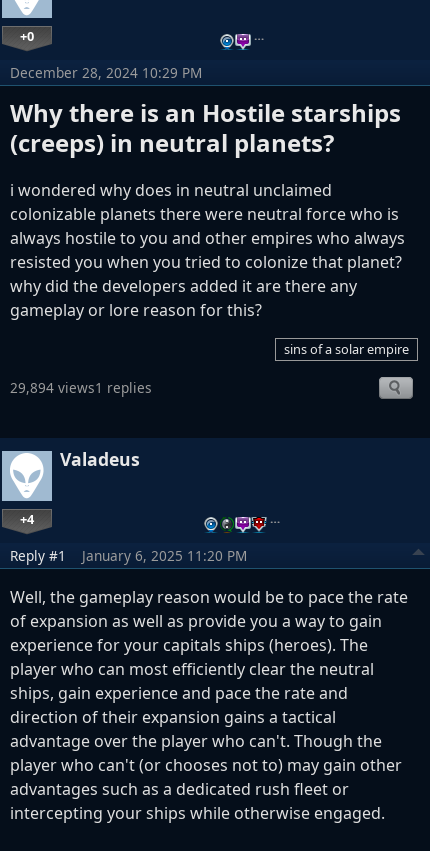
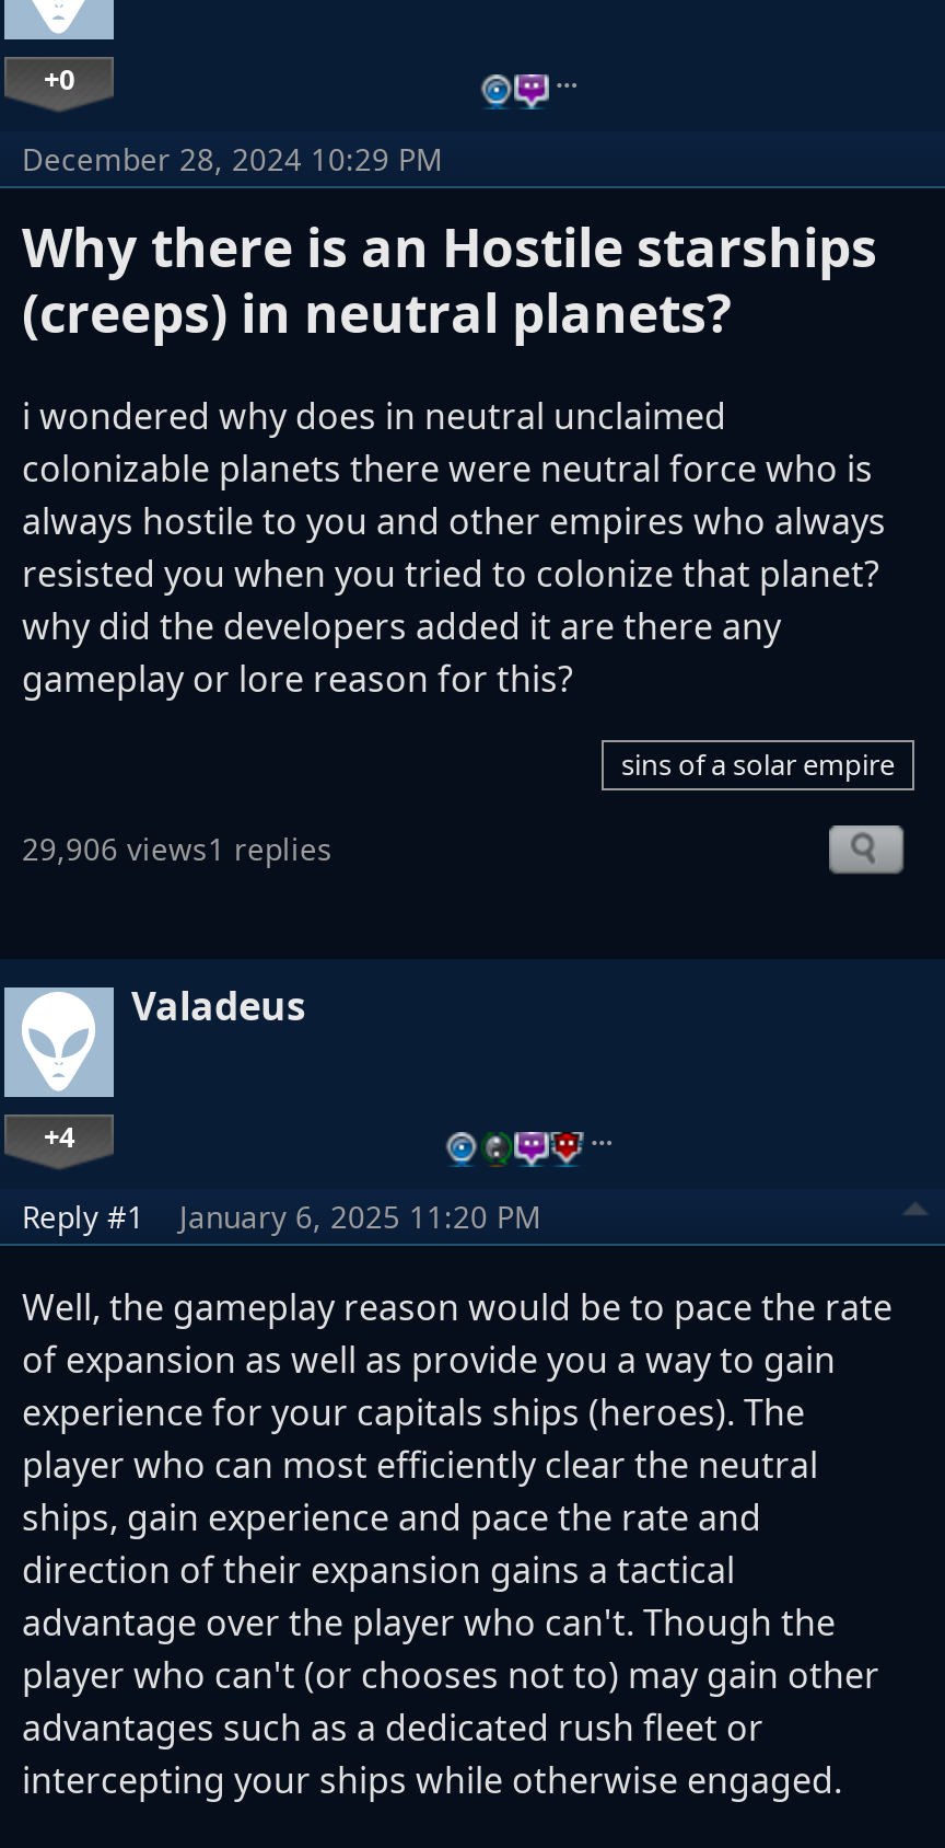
- 29,894 views1 replies
+ 29,906 views1 replies
